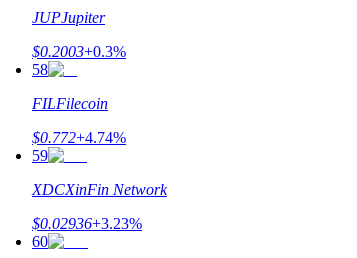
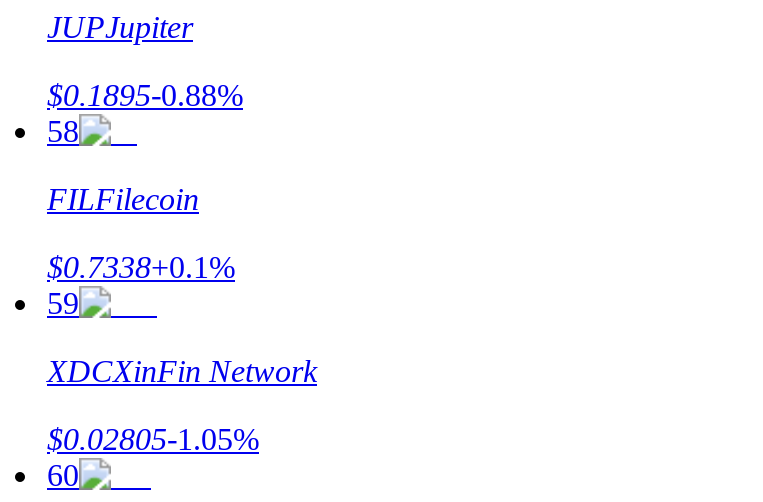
- $0.2003+0.3%
+ $0.1895-0.88%

- $0.772+4.74%
+ $0.7338+0.1%

- $0.02936+3.23%
+ $0.02805-1.05%
